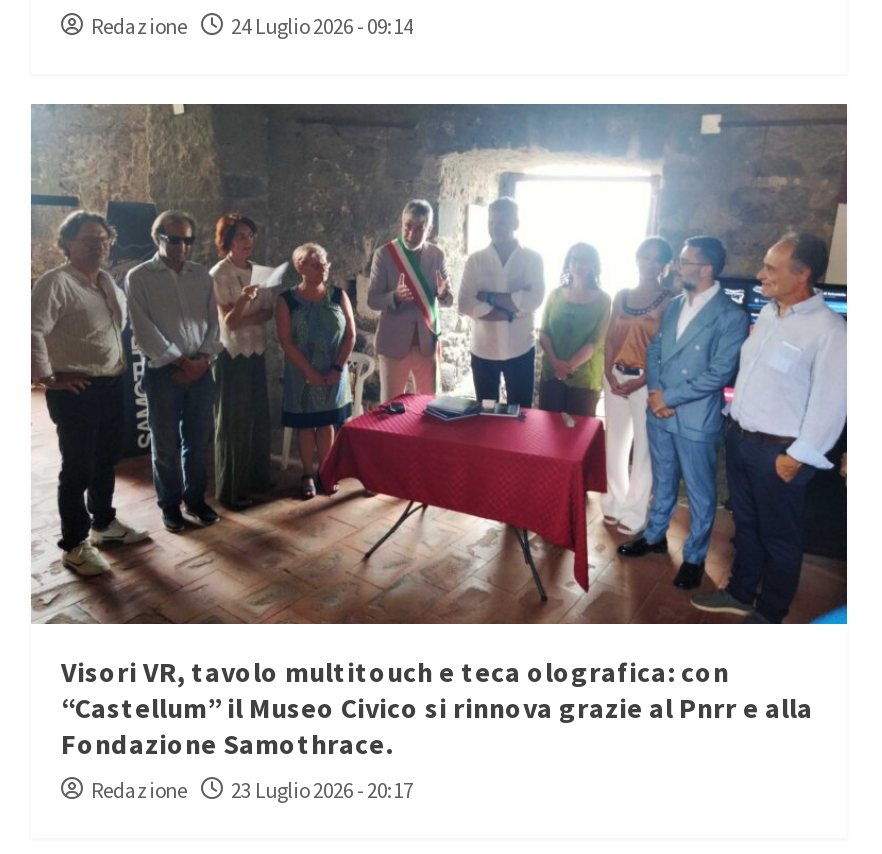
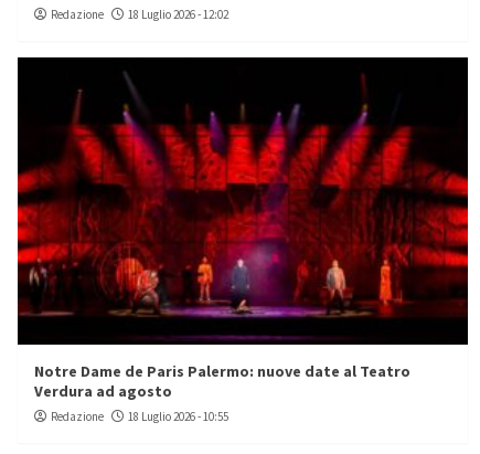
- Redazione 24 Luglio 2026 - 09:14
+ Redazione 18 Luglio 2026 - 12:02

- [image]
- Visori VR, tavolo multitouch e teca olografica: con
- “Castellum” il Museo Civico si rinnova grazie al Pnrr e alla
- Fondazione Samothrace.
+ [image]
+ Notre Dame de Paris Palermo: nuove date al Teatro
+ Verdura ad agosto

- Redazione 23 Luglio 2026 - 20:17
+ Redazione 18 Luglio 2026 - 10:55
